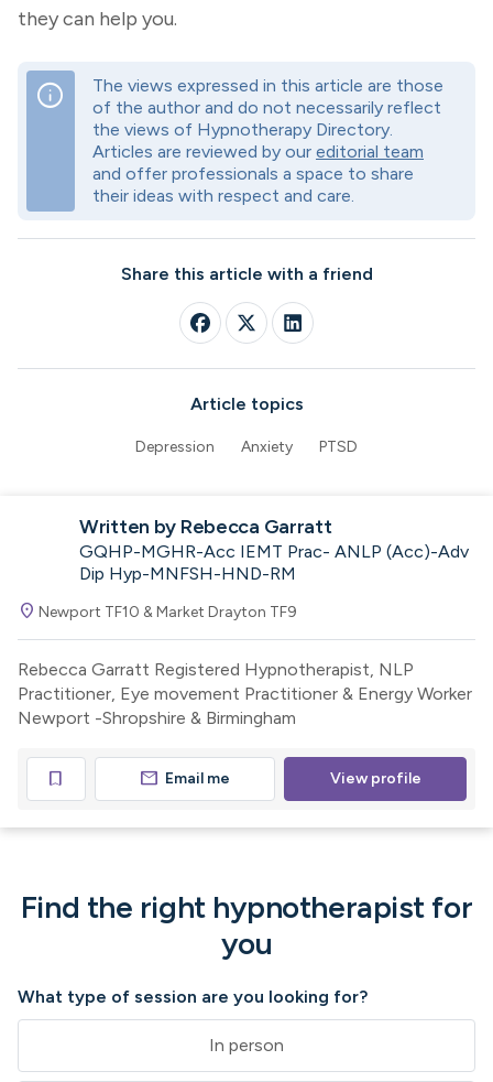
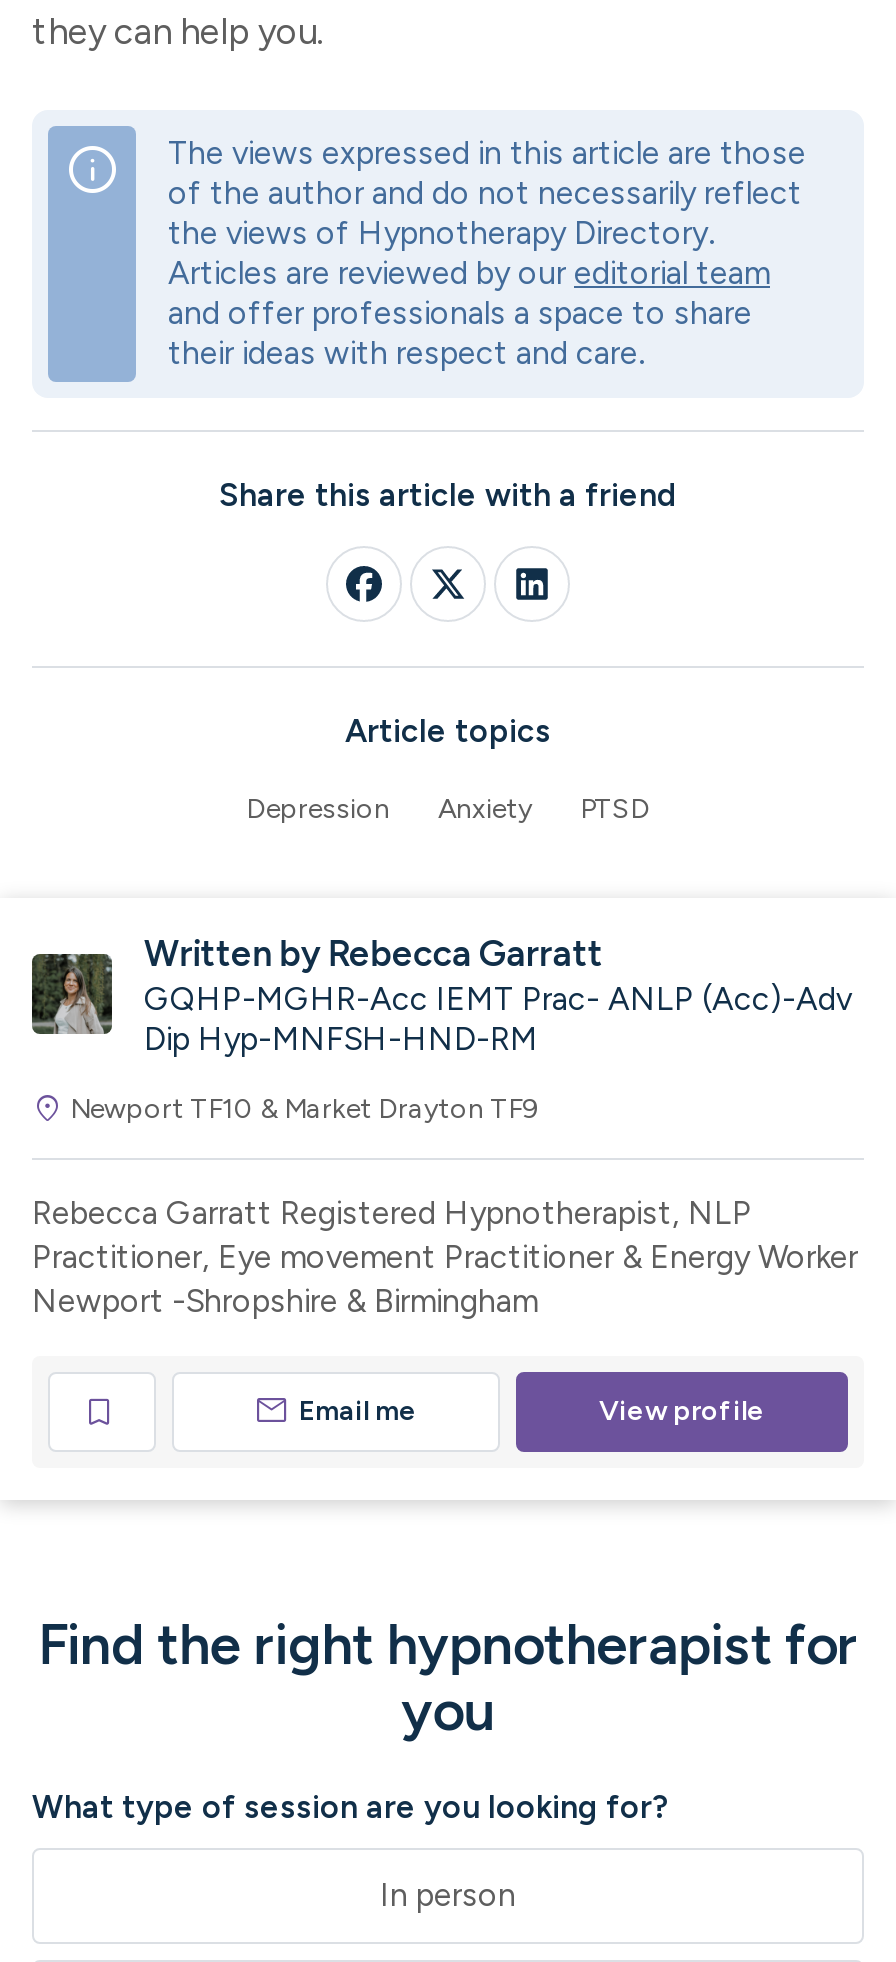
+ [image]
